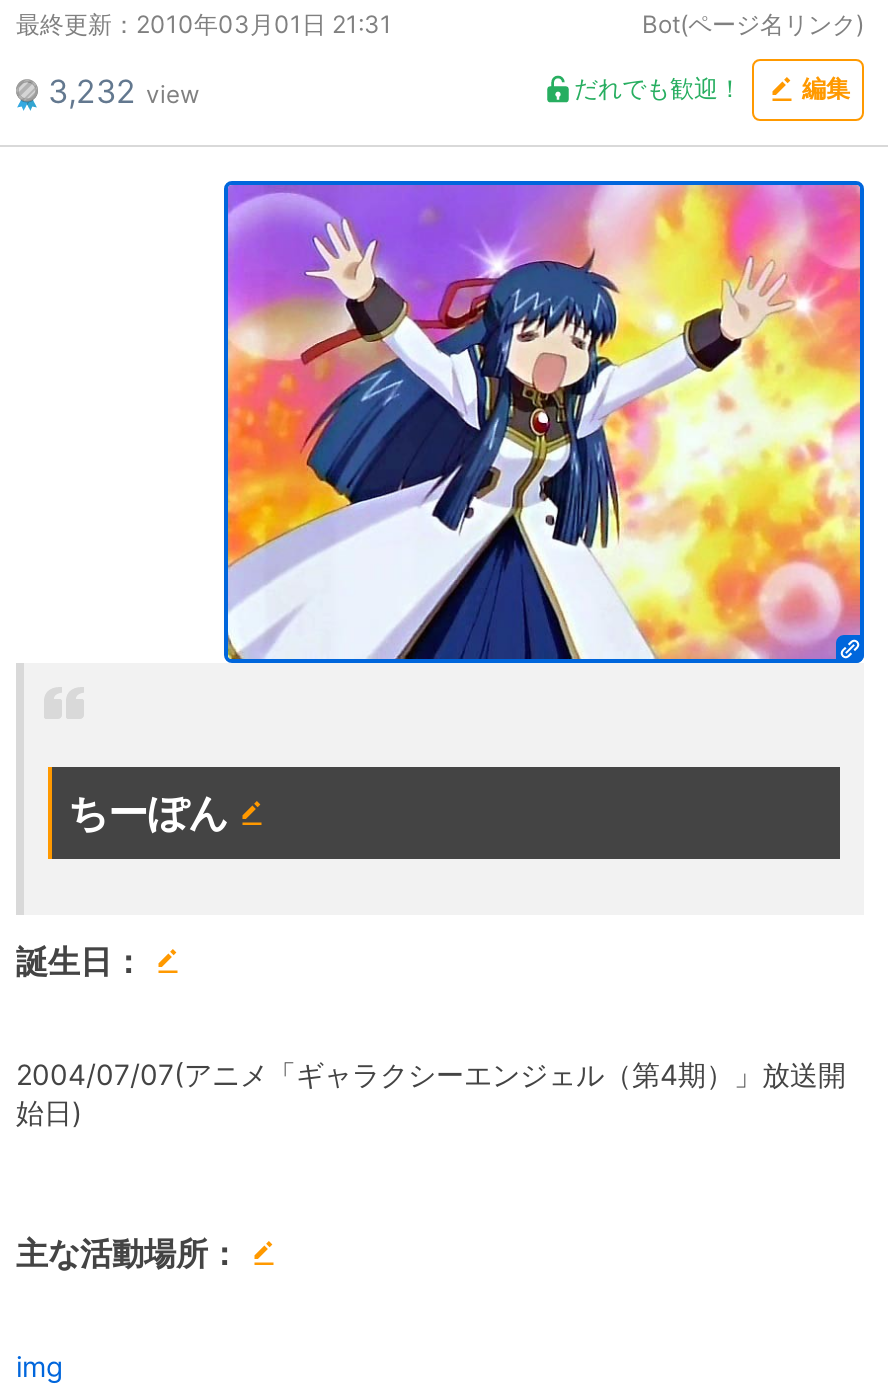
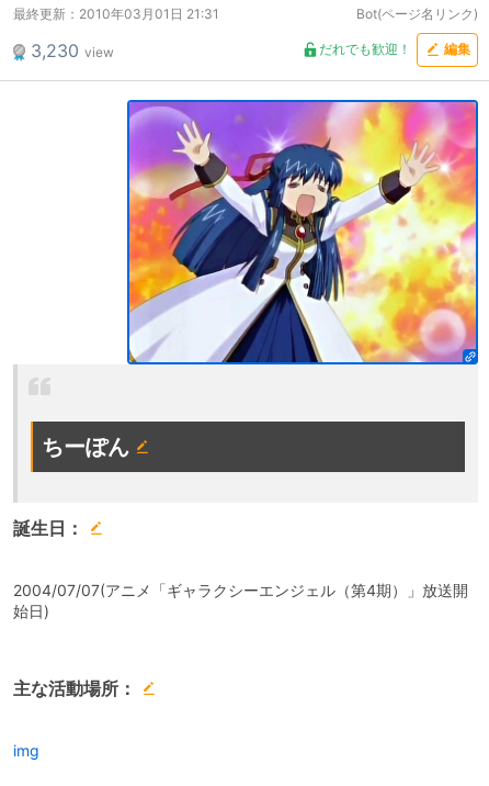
- 3,232 view
+ 3,230 view
